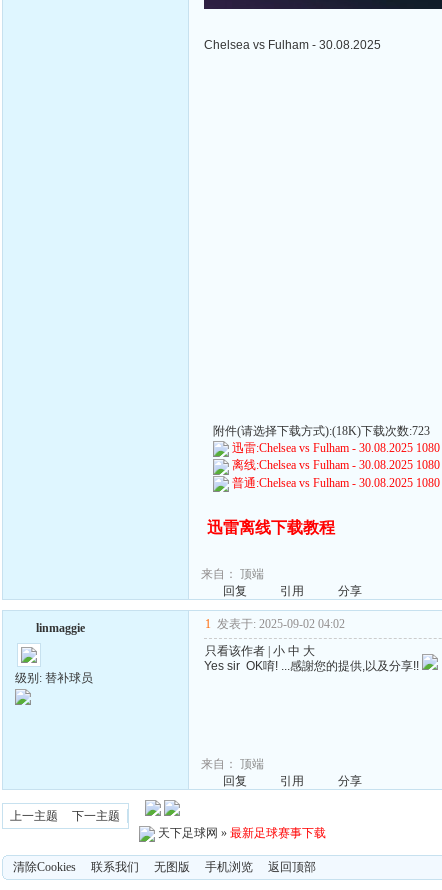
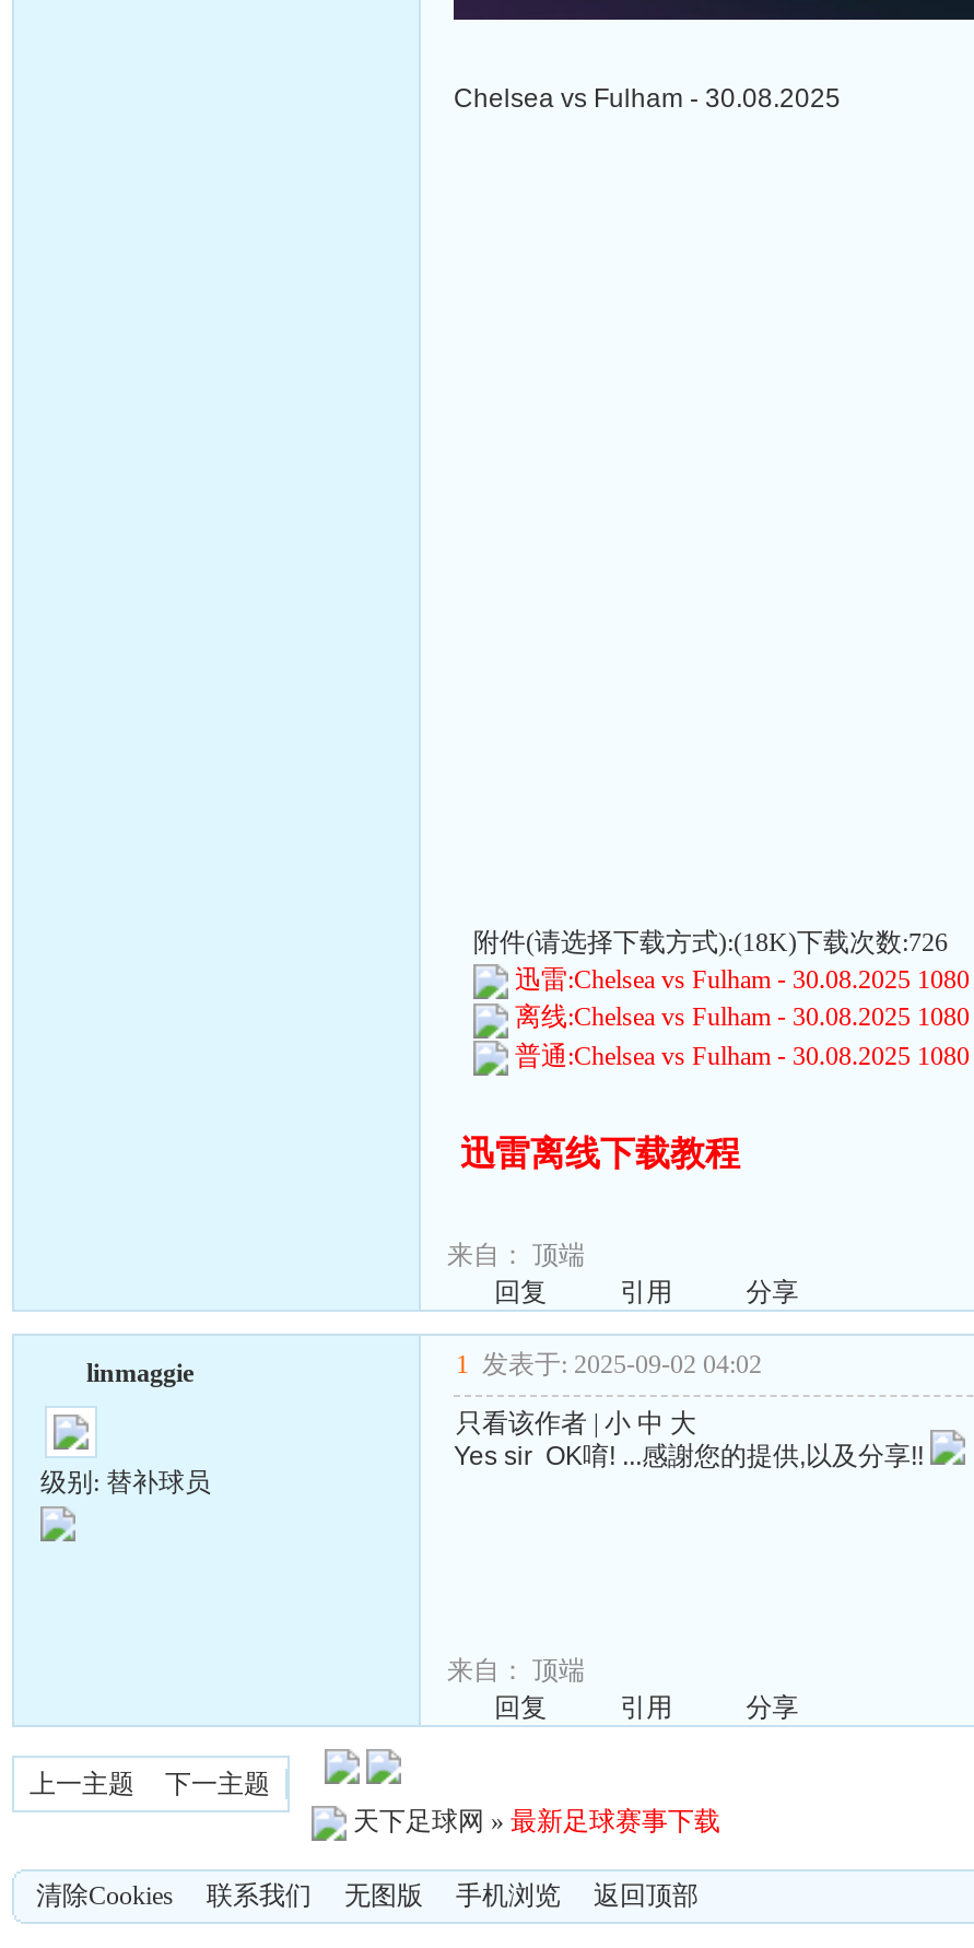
- 附件(请选择下载方式):(18K)下载次数:723
+ 附件(请选择下载方式):(18K)下载次数:726
